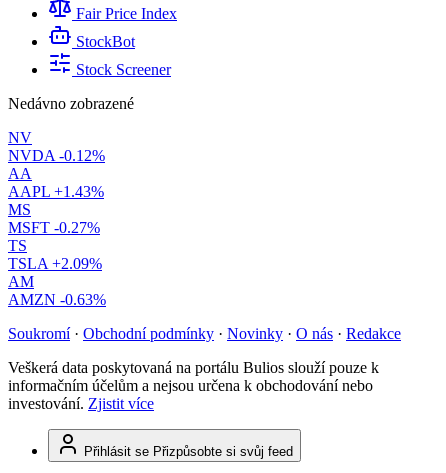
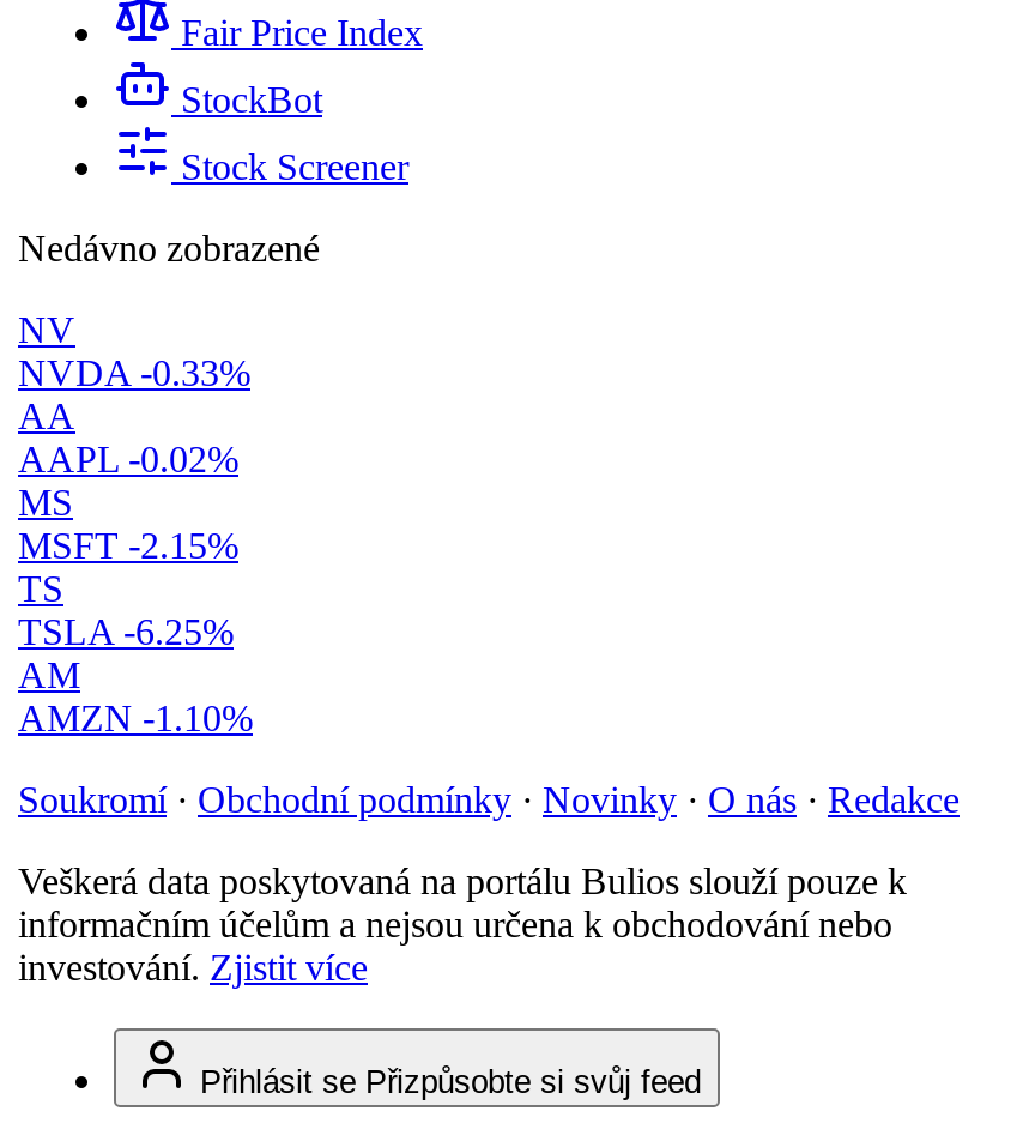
- NVDA -0.12%
+ NVDA -0.33%

- AAPL +1.43%
+ AAPL -0.02%

- MSFT -0.27%
+ MSFT -2.15%

- TSLA +2.09%
+ TSLA -6.25%

- AMZN -0.63%
+ AMZN -1.10%
